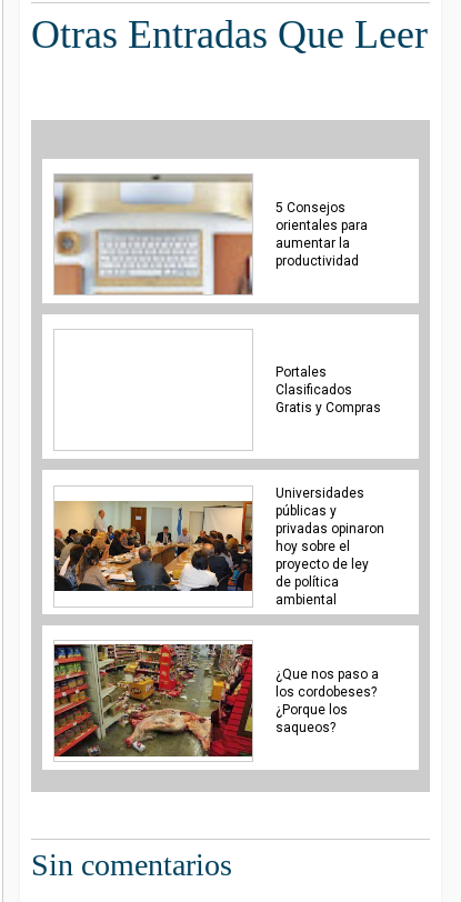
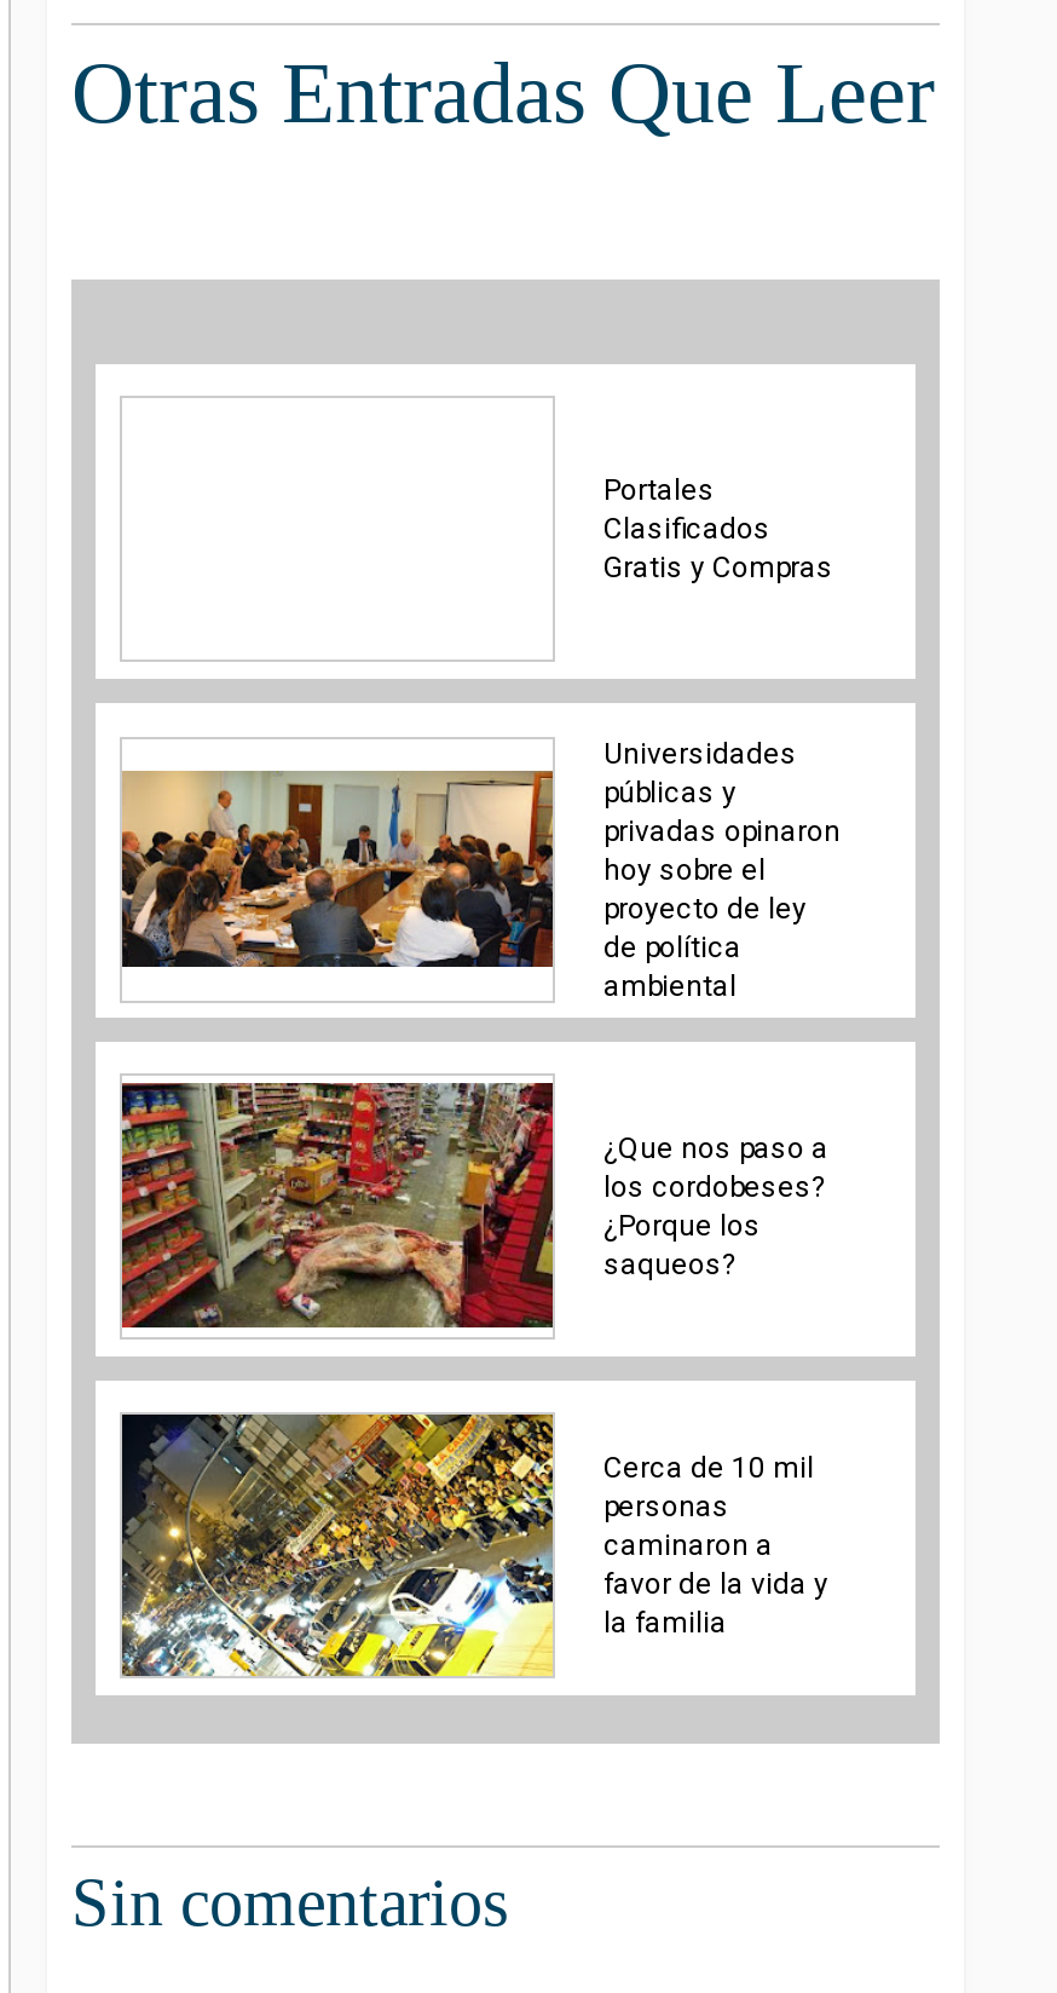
- [image]
- 5 Consejos
- orientales para
- aumentar la
- productividad

moved up: [image] | Portales | Clasificados | ... | ¿Porque los | saqueos?

+ [image]
+ Cerca de 10 mil
+ personas
+ caminaron a
+ favor de la vida y
+ la familia
